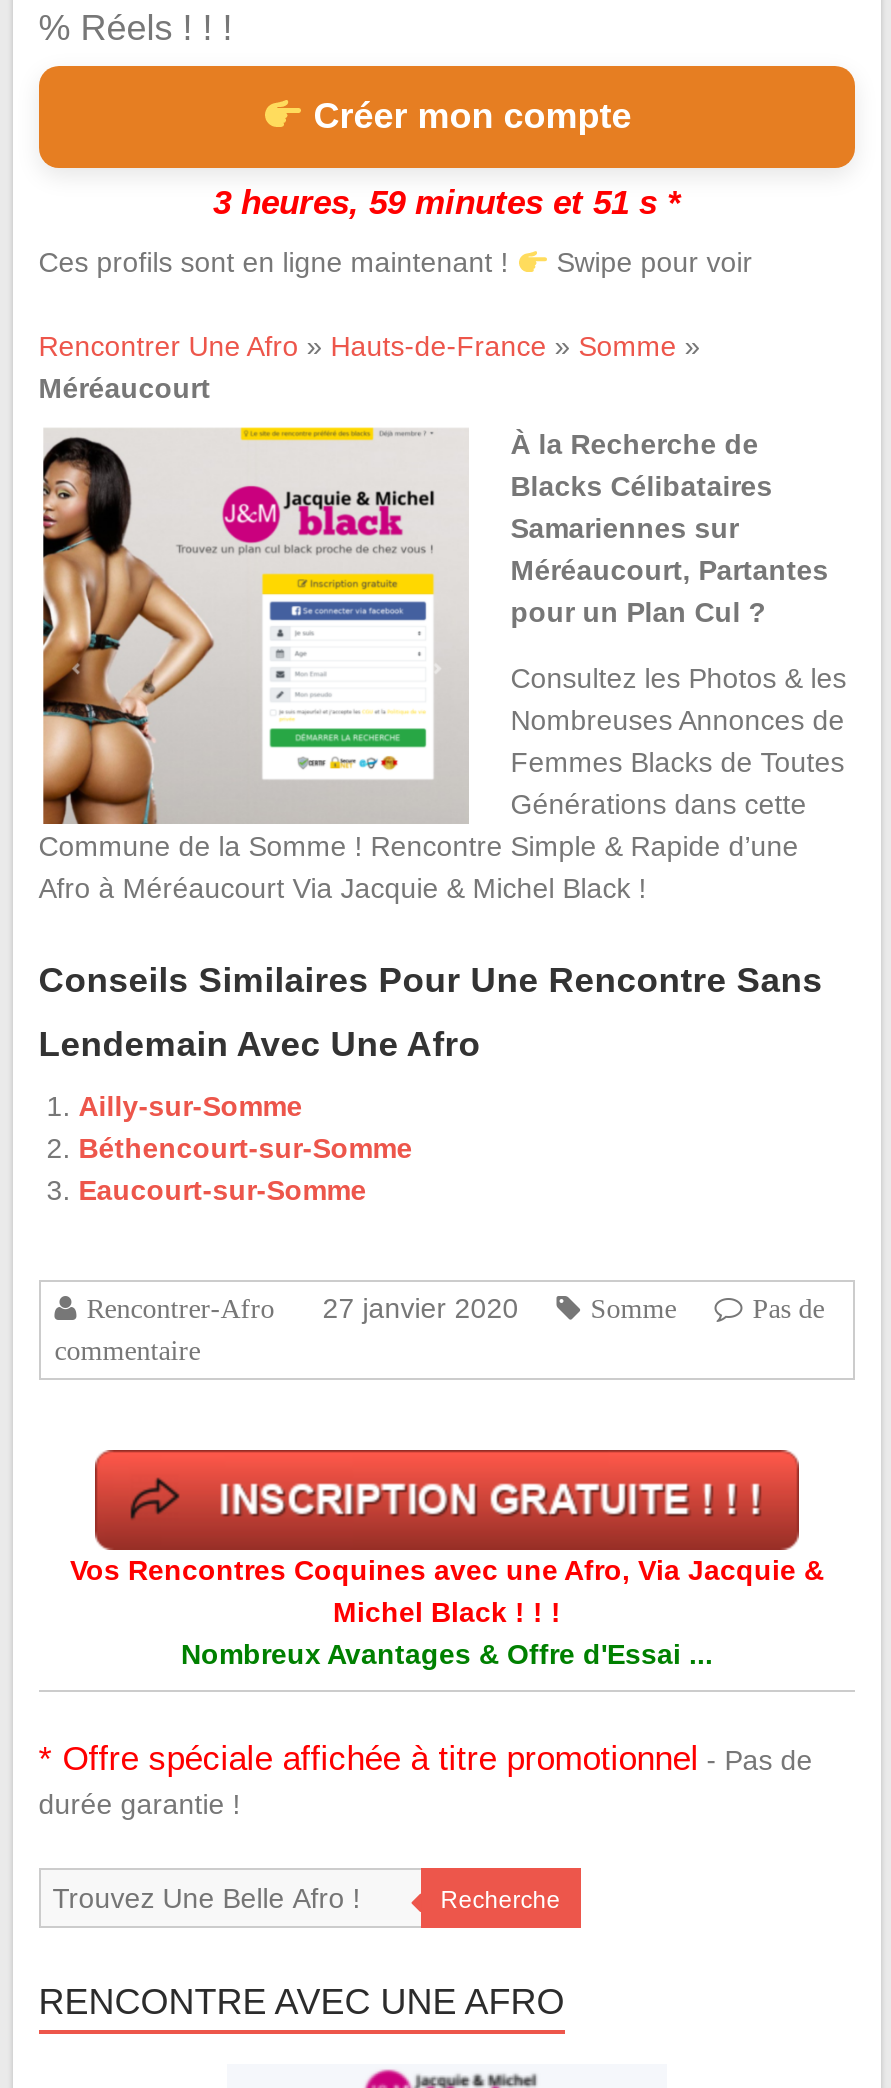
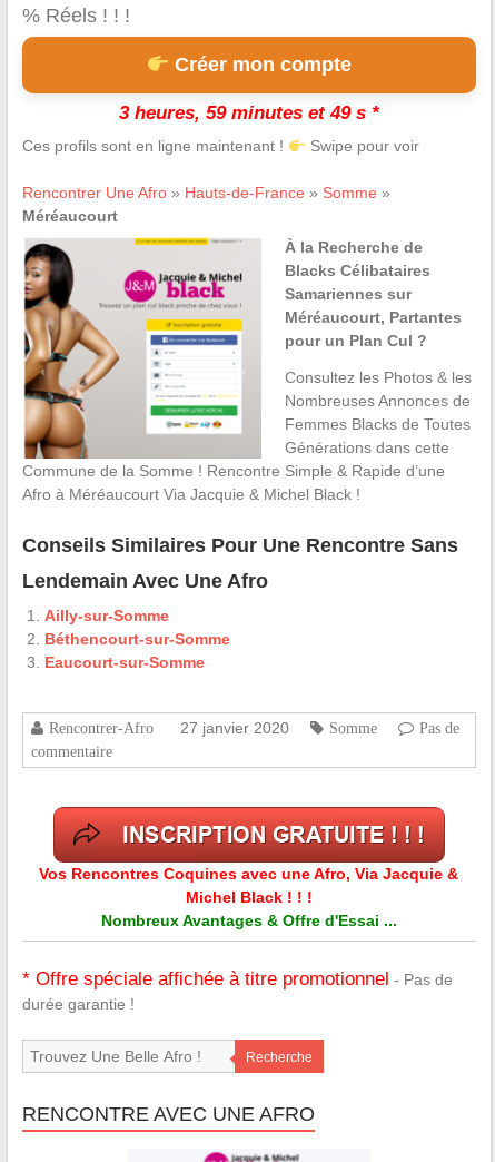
- 3 heures, 59 minutes et 51 s *
+ 3 heures, 59 minutes et 49 s *
